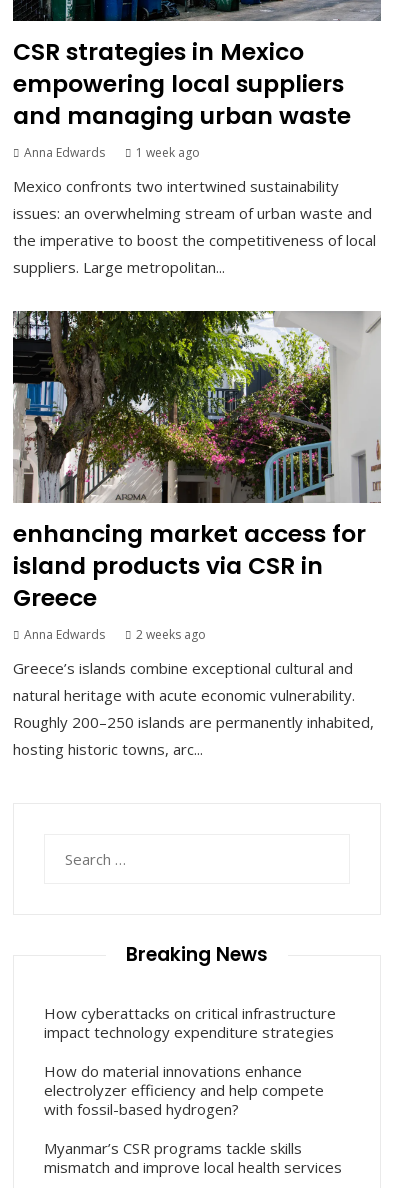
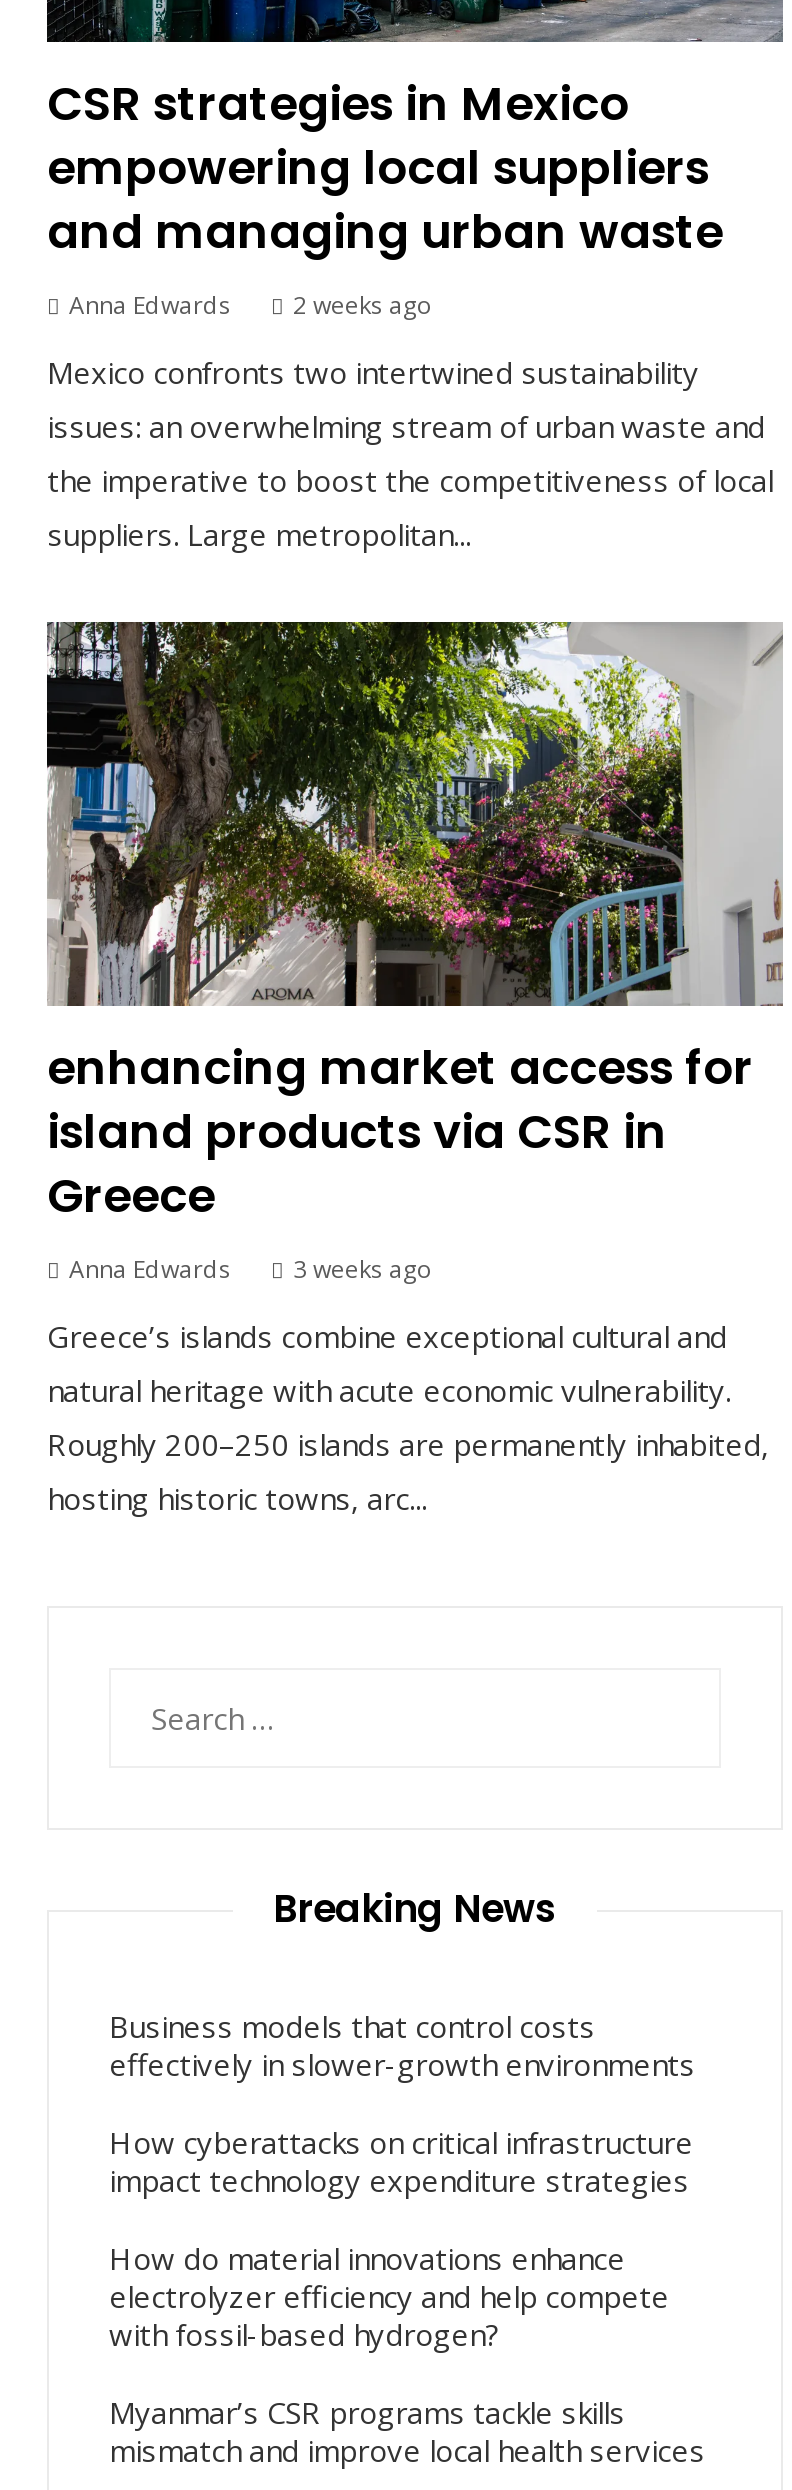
- Anna Edwards 1 week ago
+ Anna Edwards 2 weeks ago

- Anna Edwards 2 weeks ago
+ Anna Edwards 3 weeks ago

+ Business models that control costs
+ effectively in slower-growth environments
